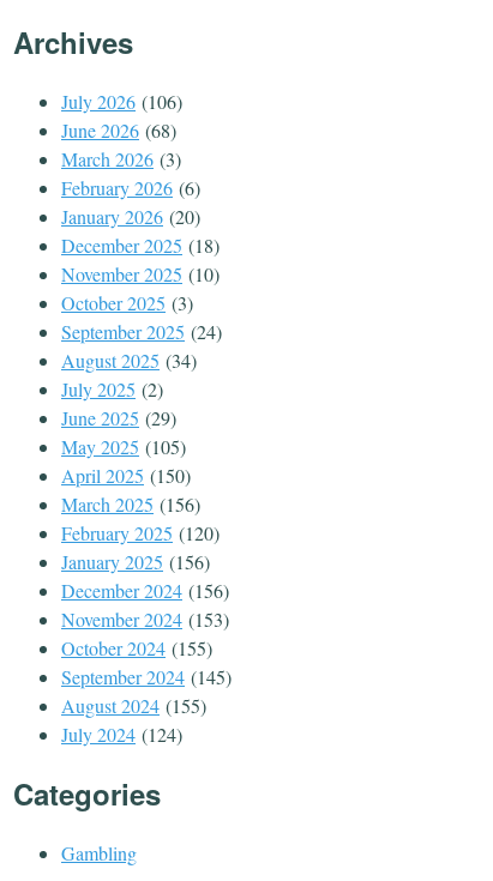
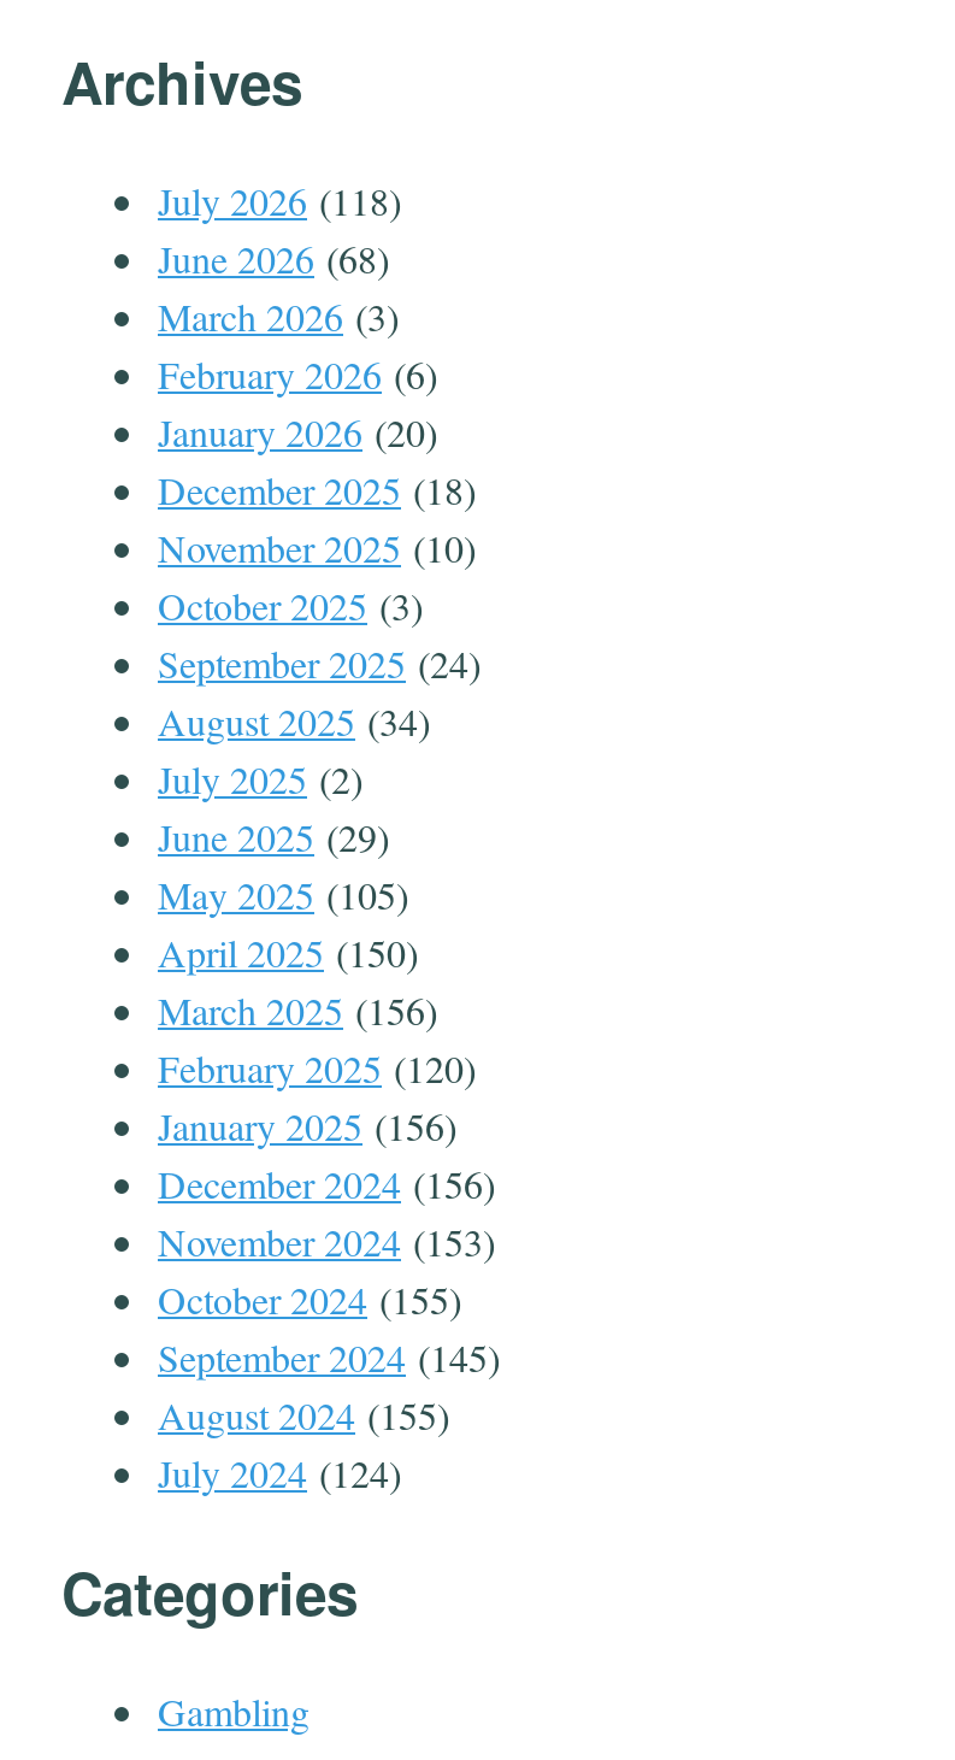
- July 2026 (106)
+ July 2026 (118)
